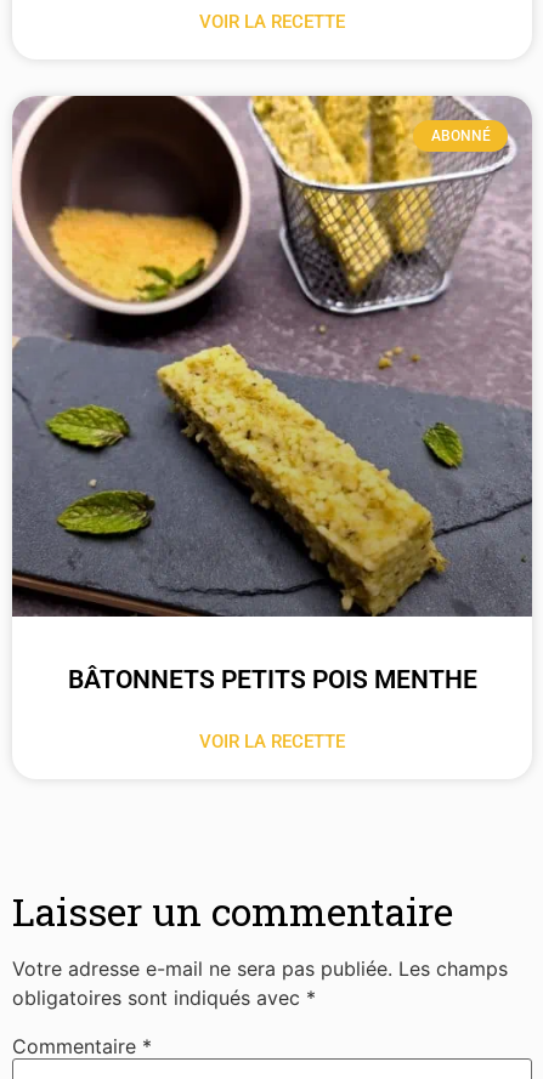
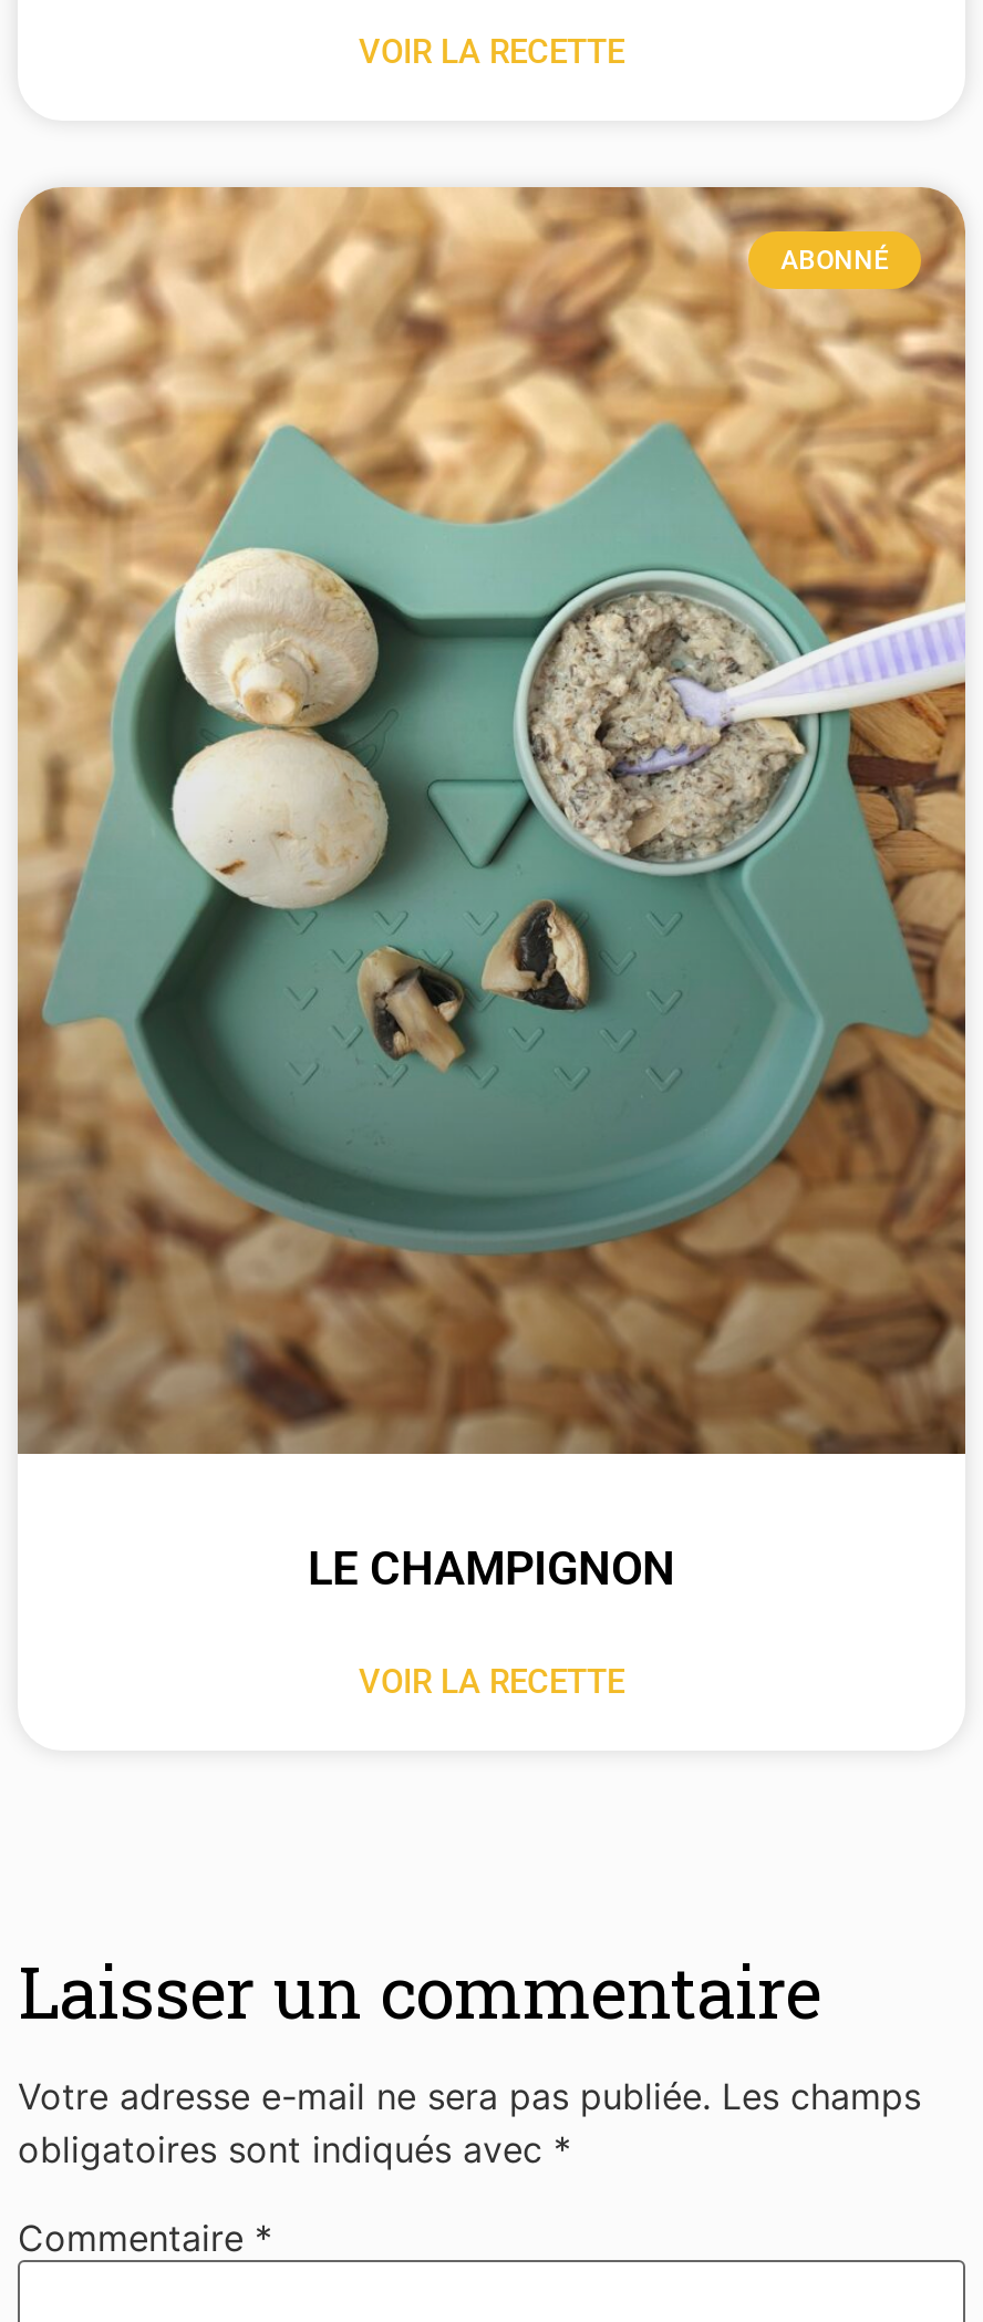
- [image]
- BÂTONNETS PETITS POIS MENTHE
+ [image]
+ LE CHAMPIGNON
